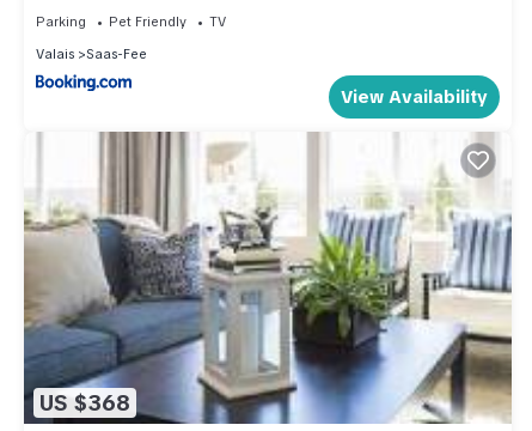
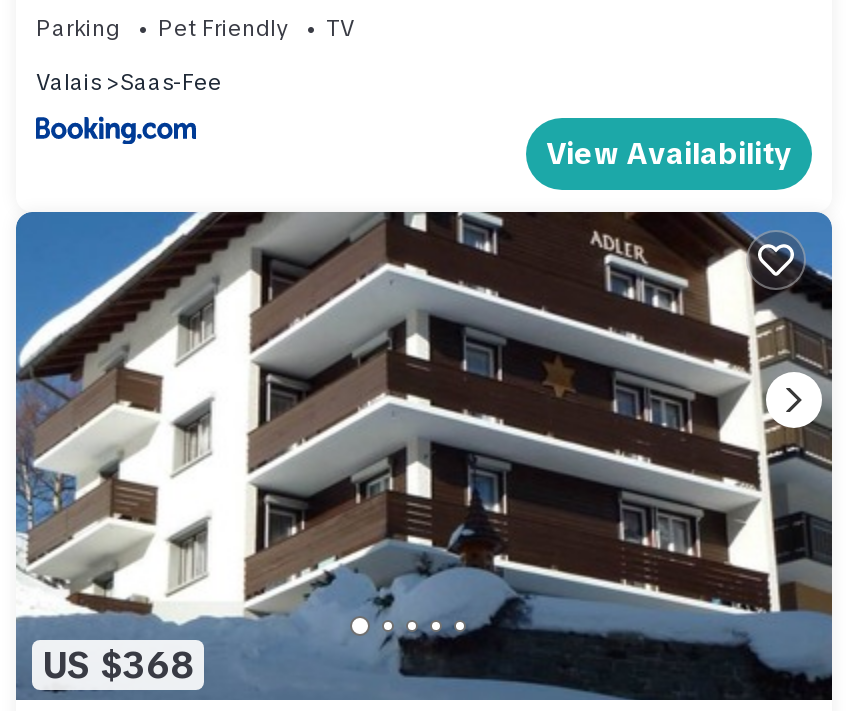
- [image]
+ [image]
